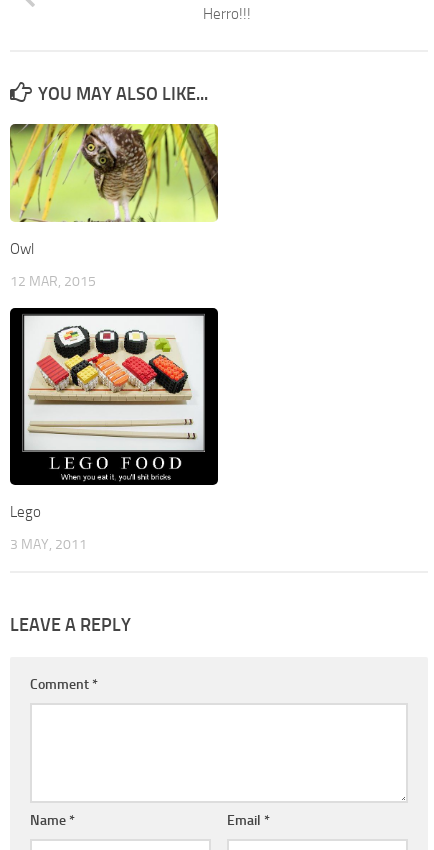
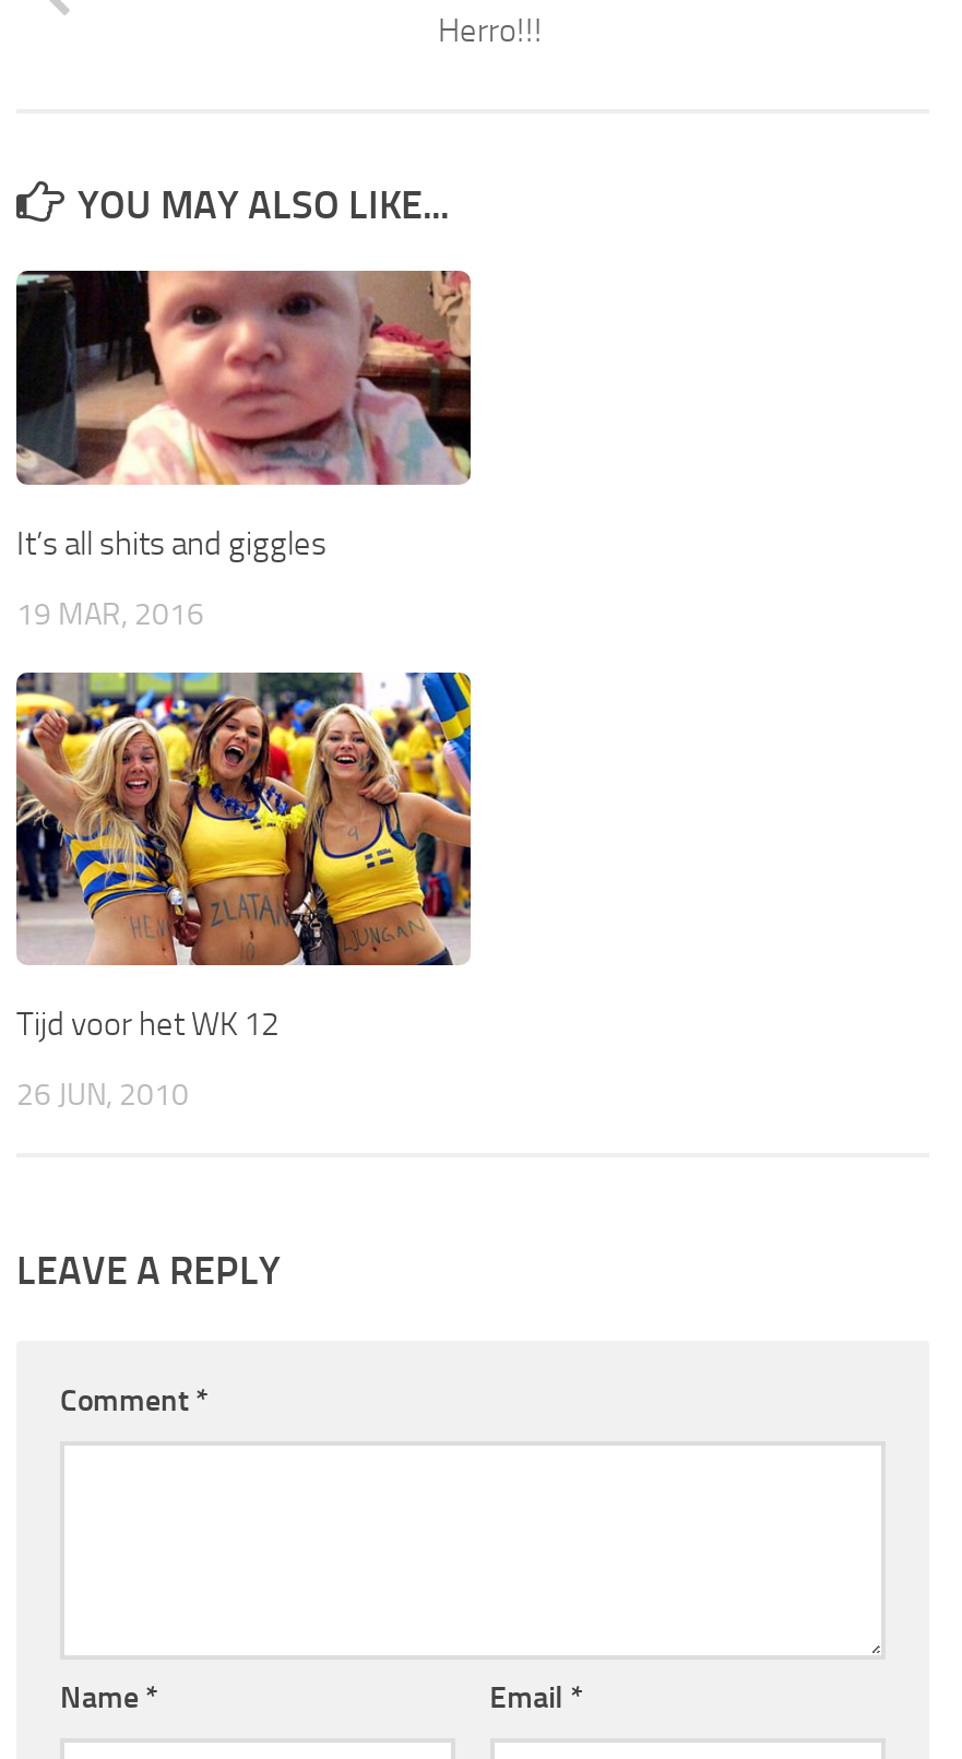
- [image]
- Owl
+ [image]
+ It’s all shits and giggles

- 12 MAR, 2015
+ 19 MAR, 2016

- [image]
- Lego
+ [image]
+ Tijd voor het WK 12

- 3 MAY, 2011
+ 26 JUN, 2010
